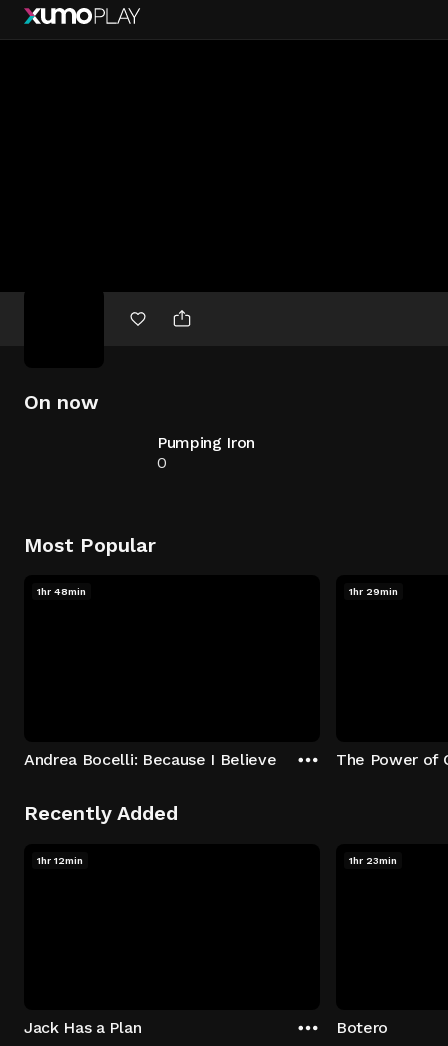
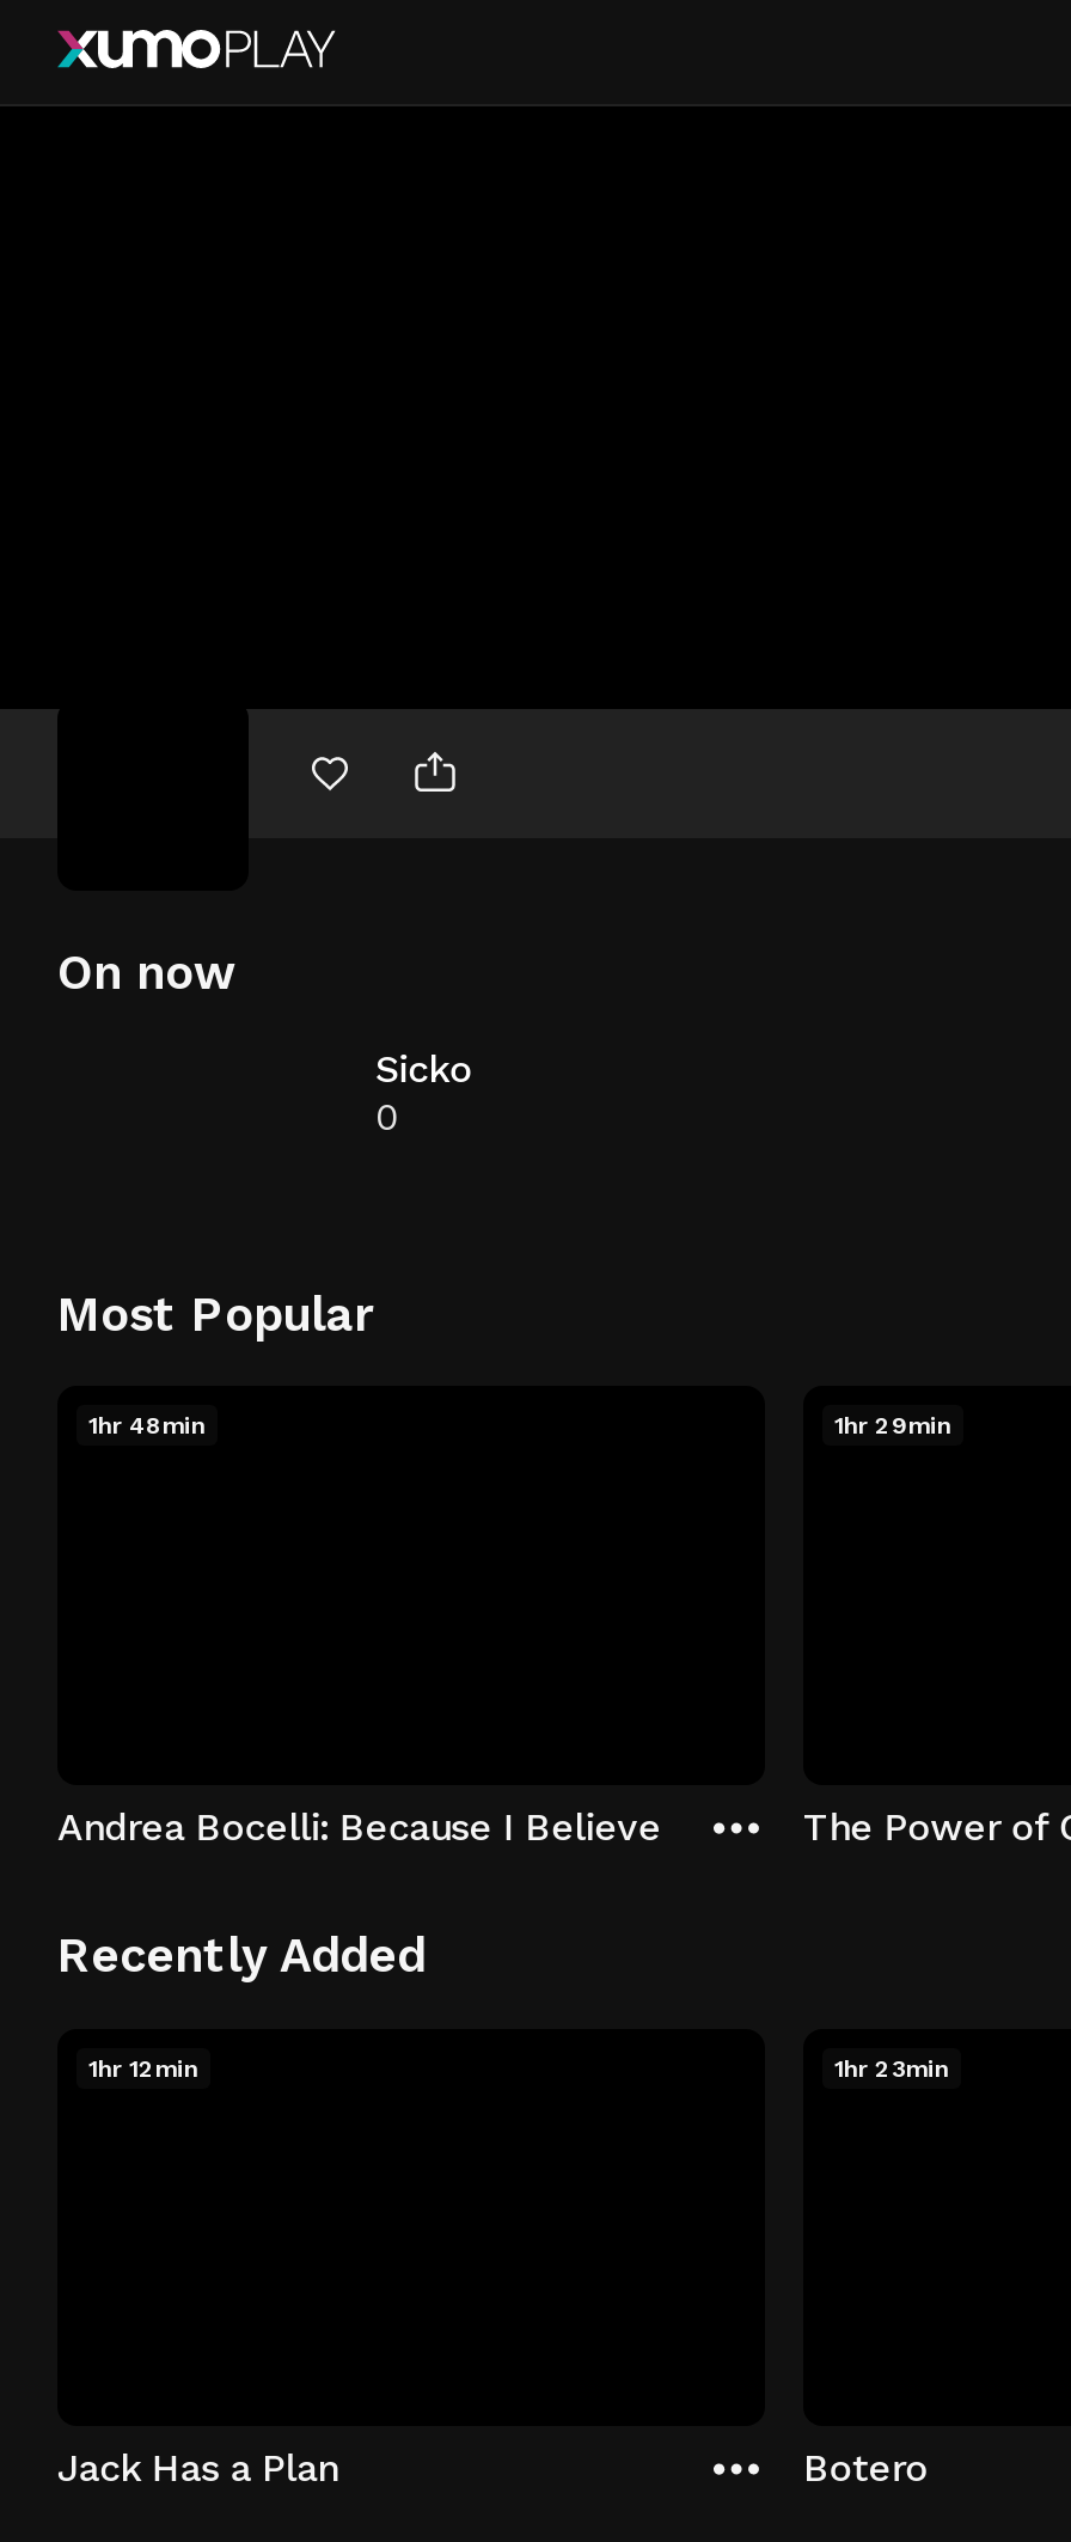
- Pumping Iron
+ Sicko
